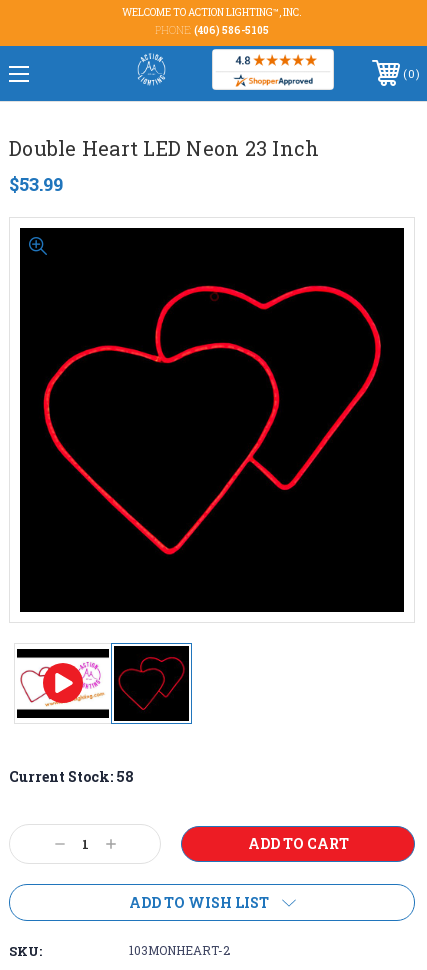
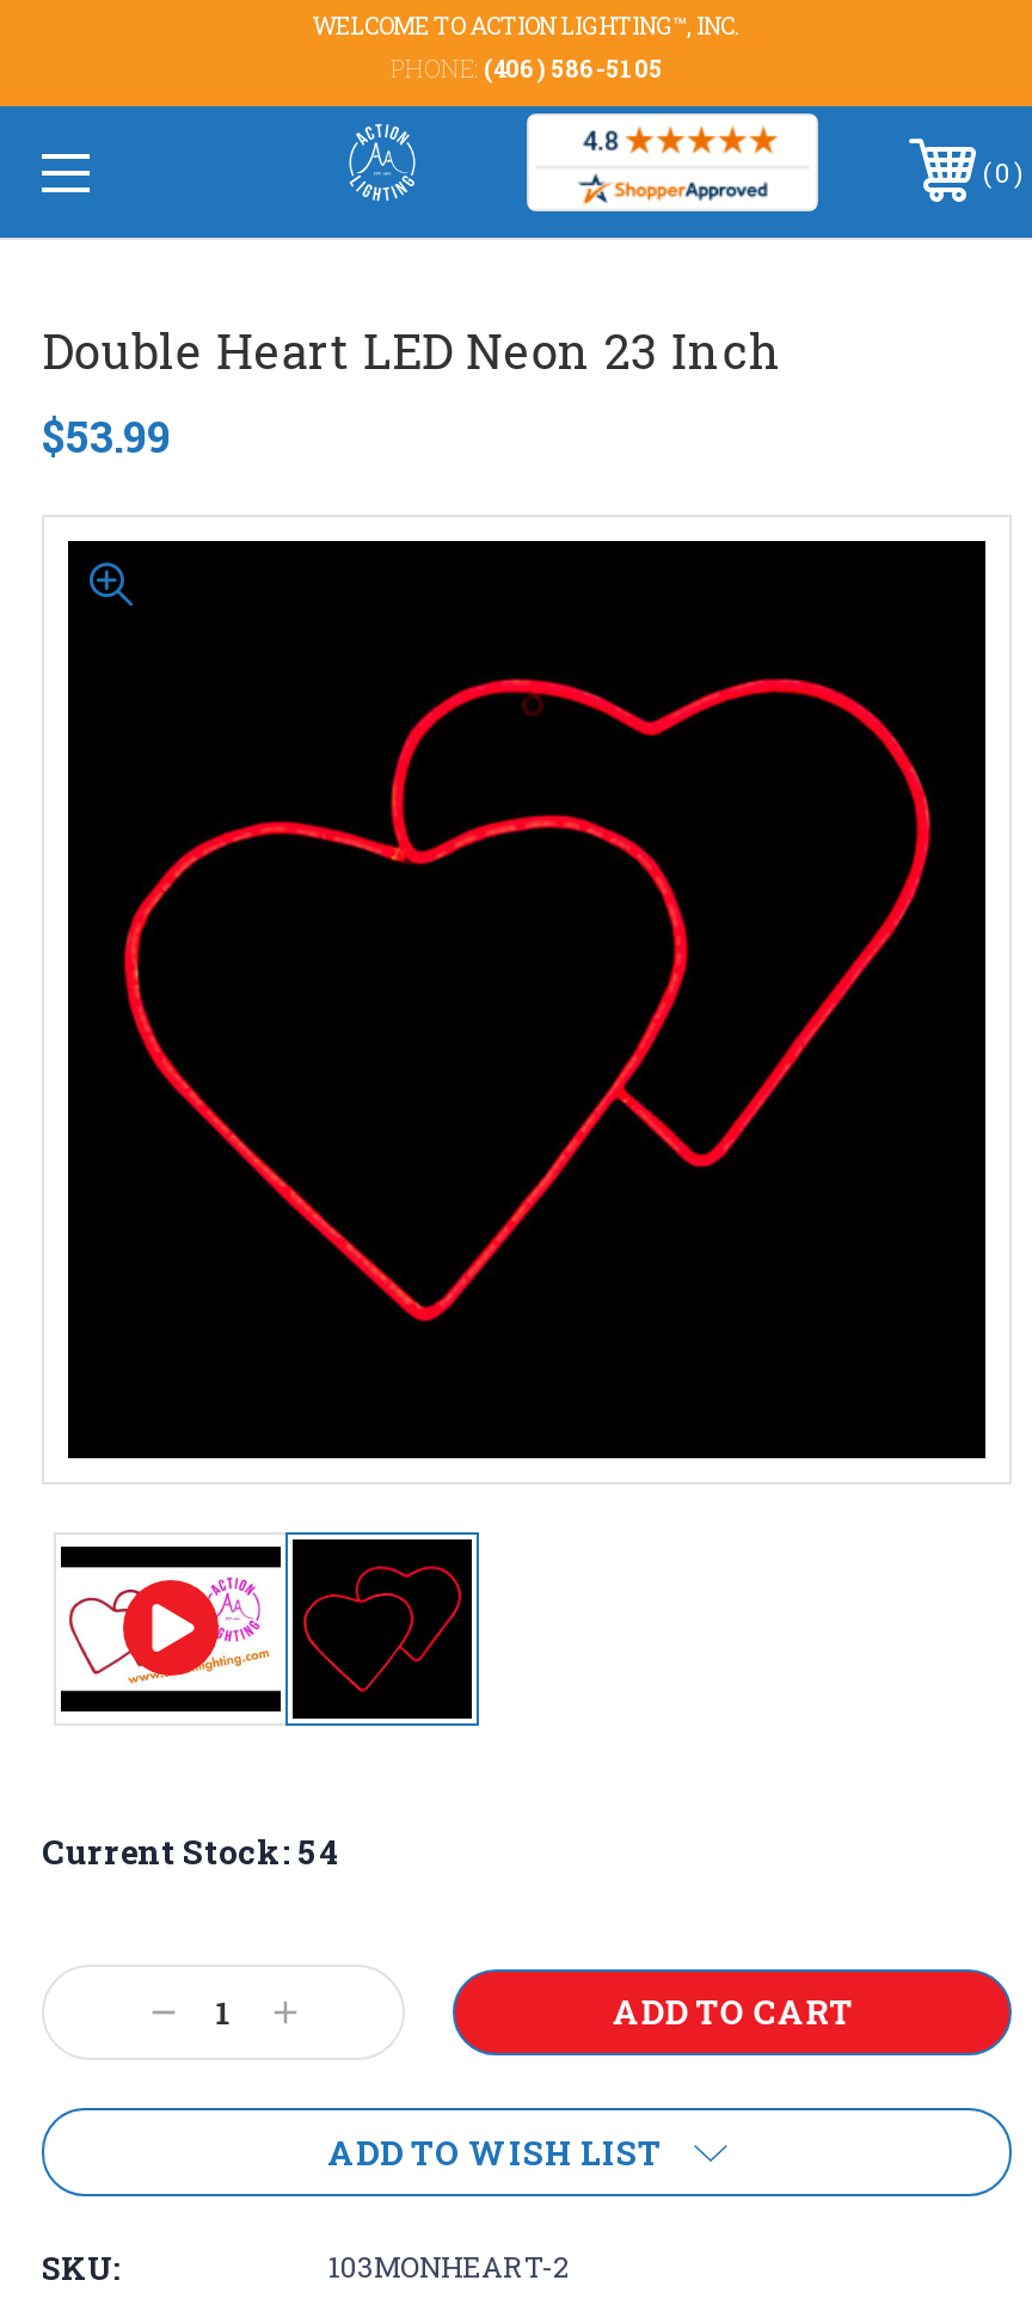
- Current Stock: 58
+ Current Stock: 54
